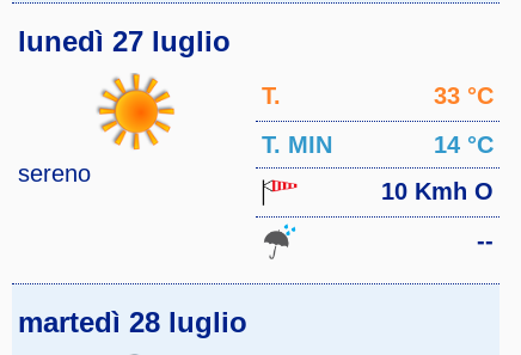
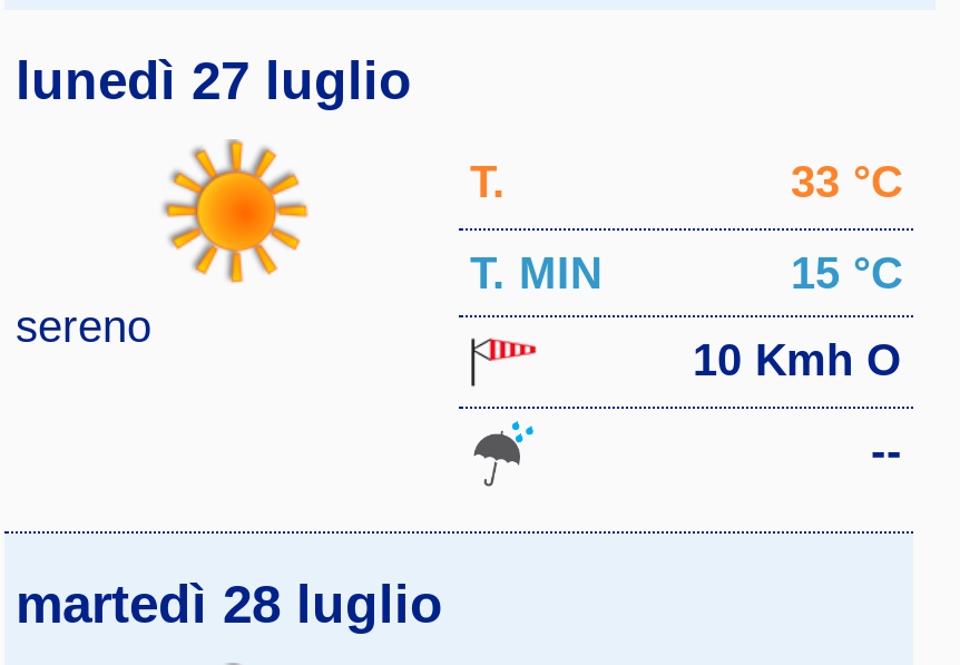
- 14 °C
+ 15 °C
